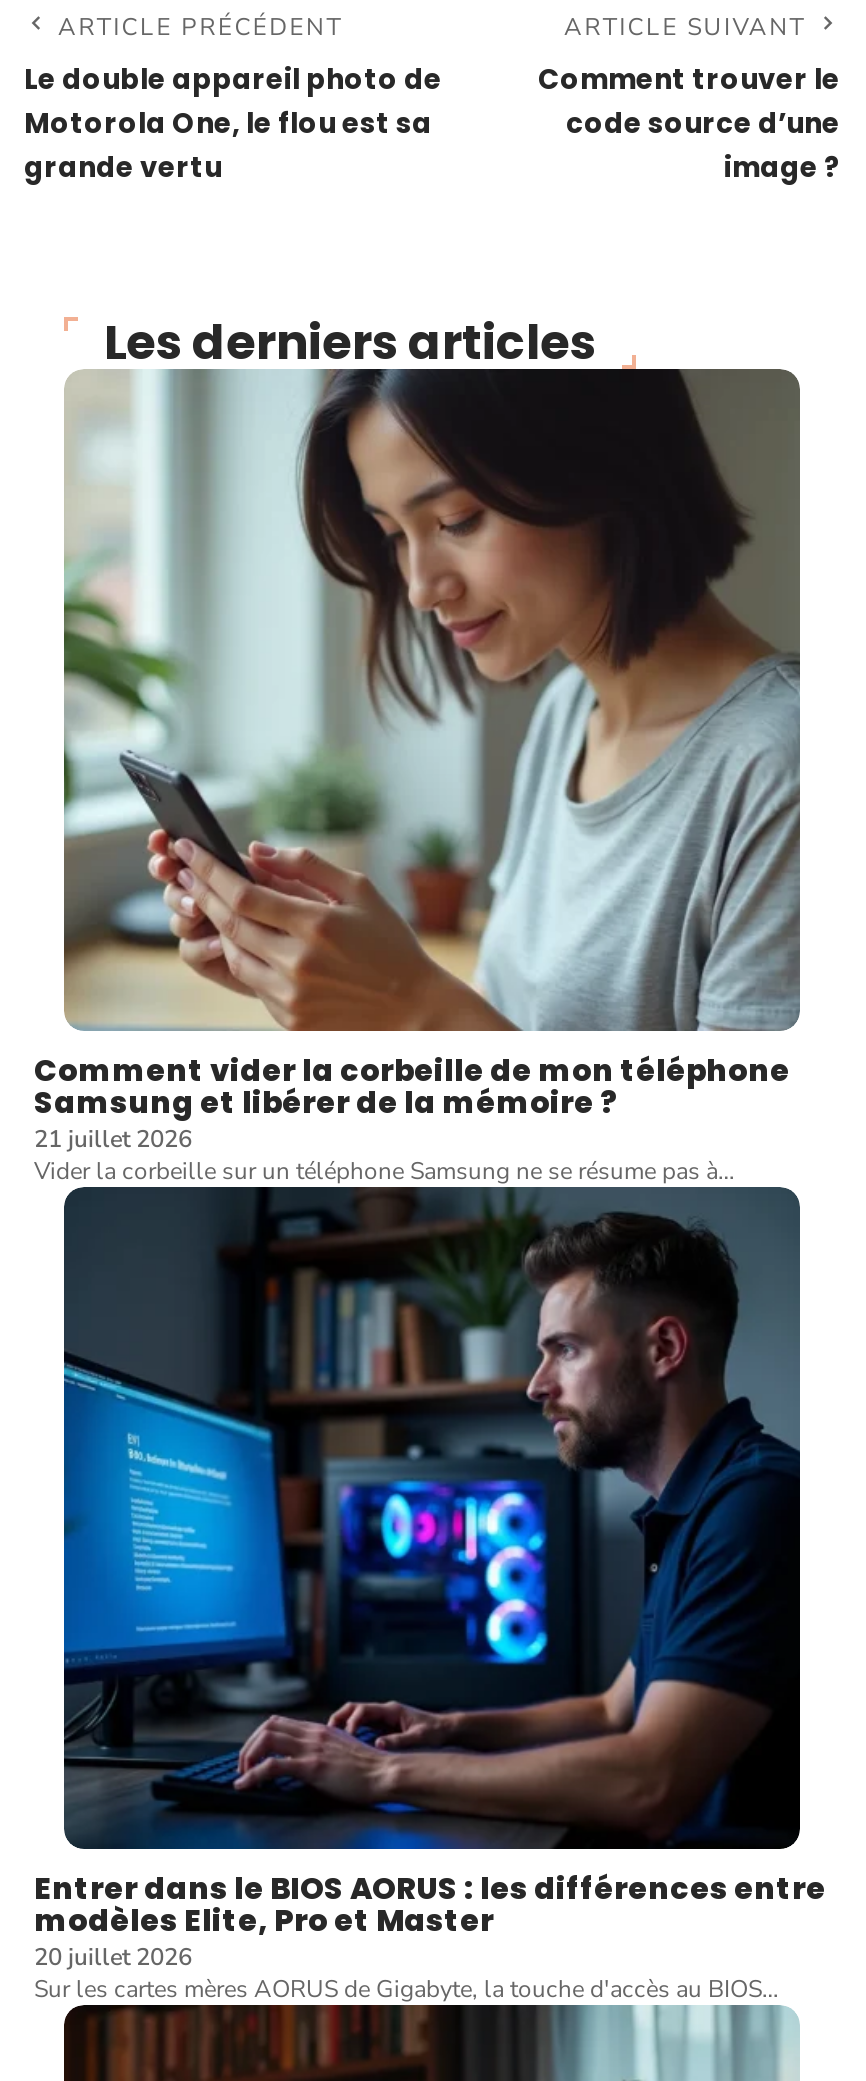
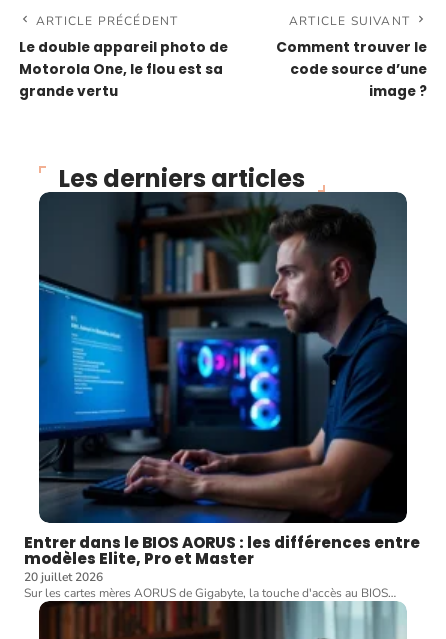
- [image]
- Comment vider la corbeille de mon téléphone
- Samsung et libérer de la mémoire ?
- 21 juillet 2026
- Vider la corbeille sur un téléphone Samsung ne se résume pas à…
